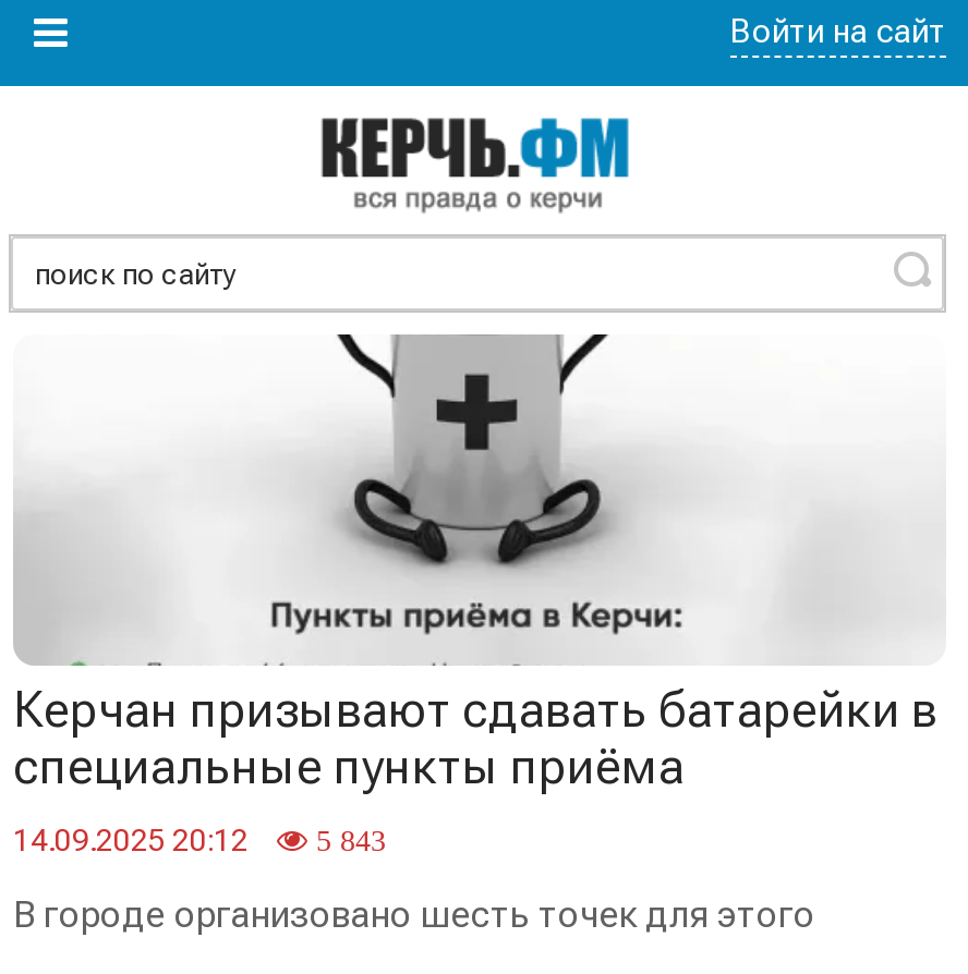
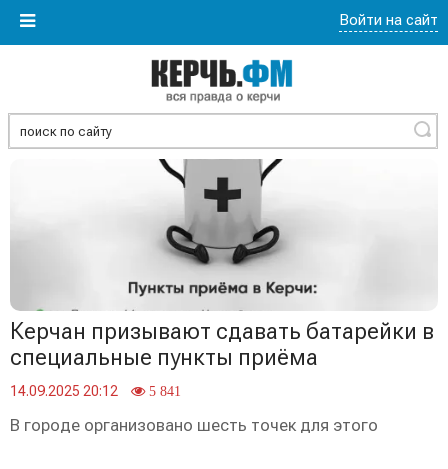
- 14.09.2025 20:12 5 843
+ 14.09.2025 20:12 5 841
